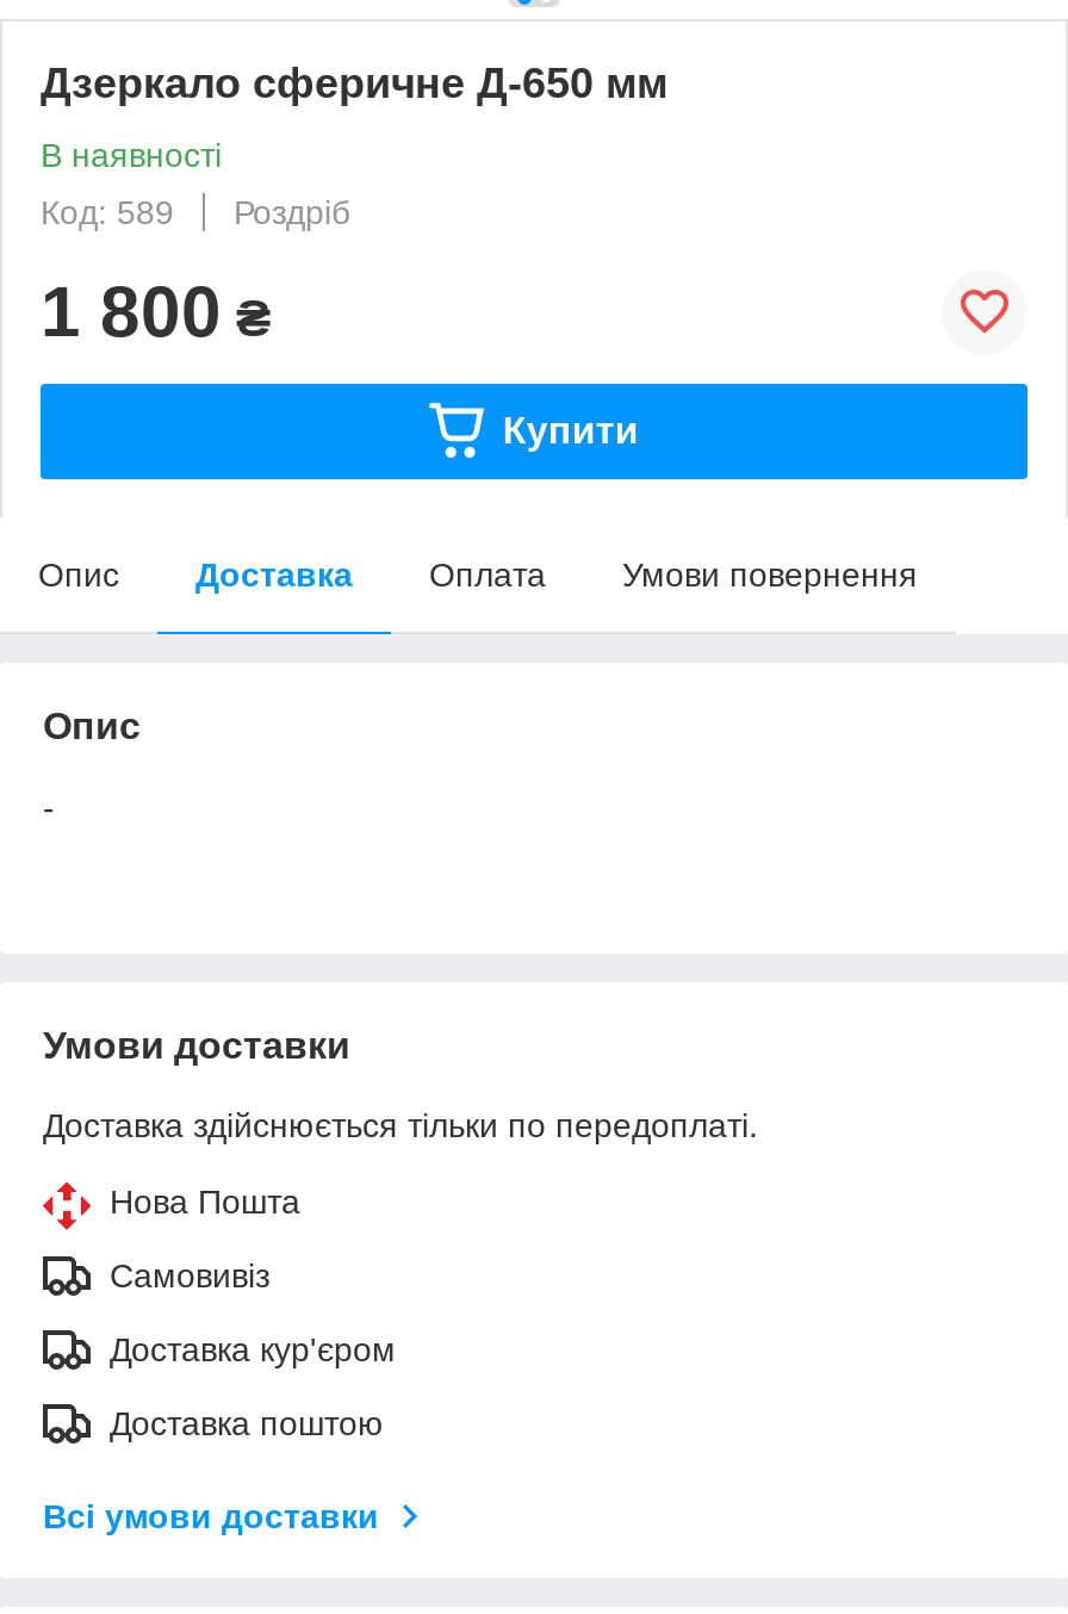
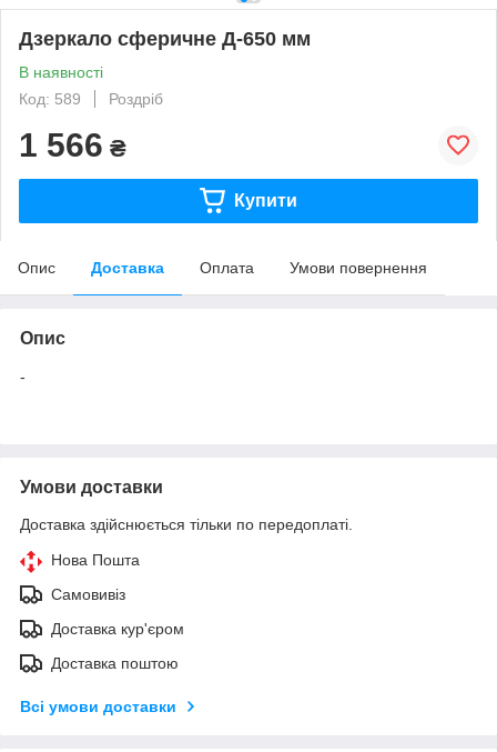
- 1 800 ₴
+ 1 566 ₴
